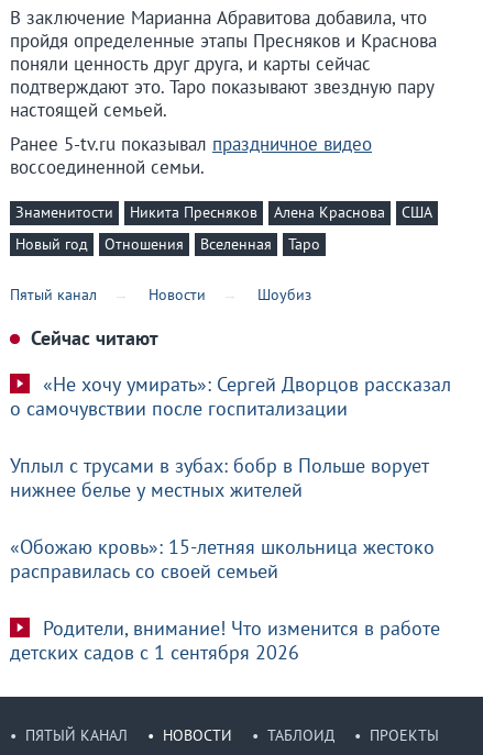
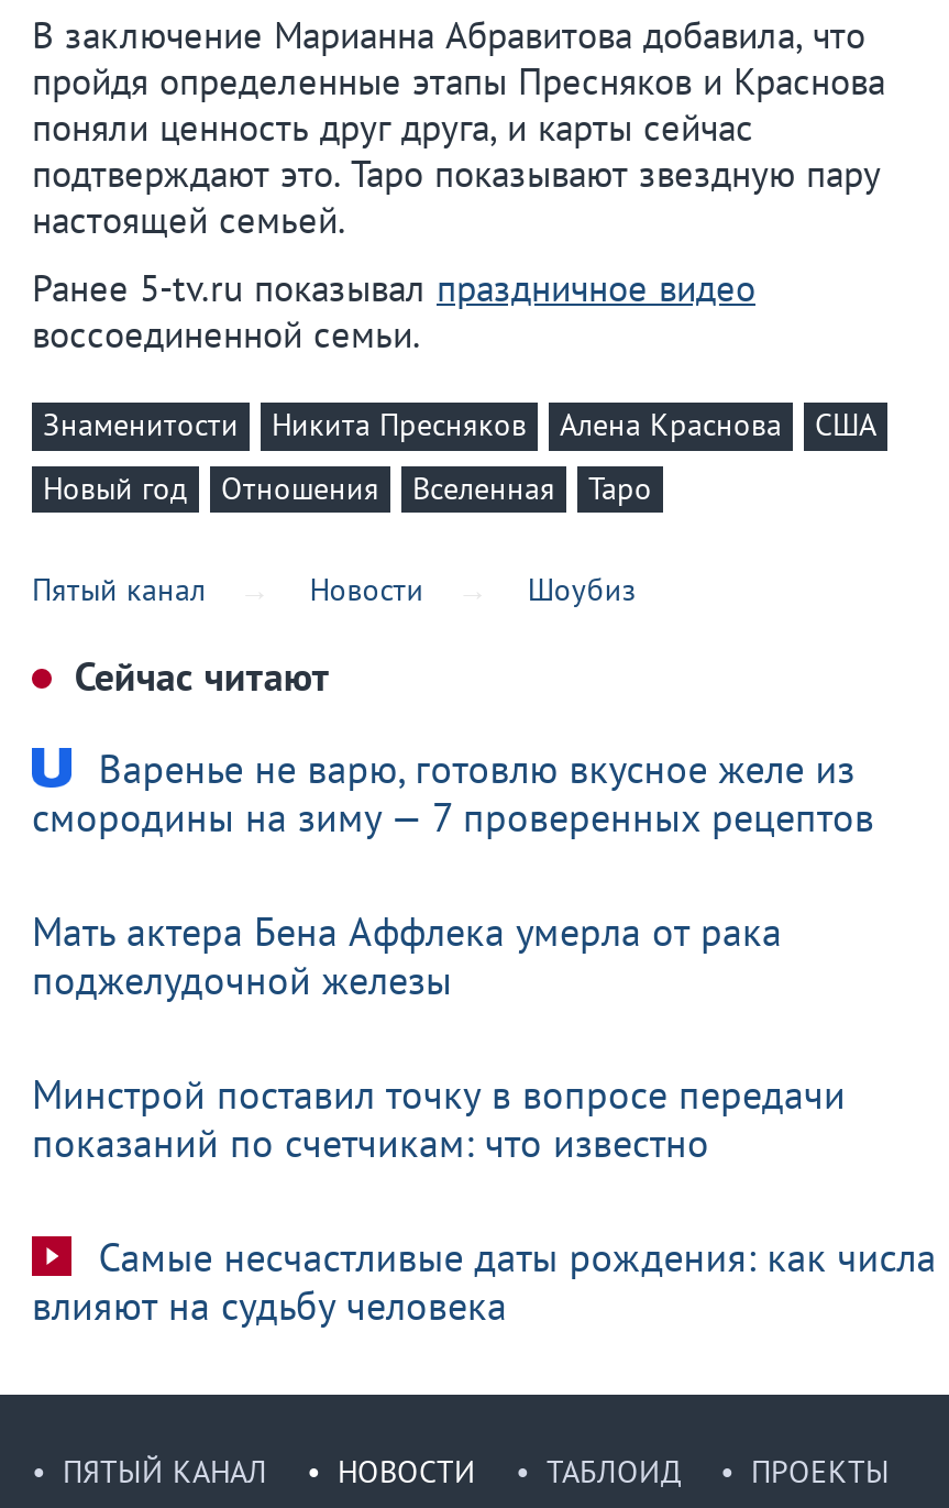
- «Не хочу умирать»: Сергей Дворцов рассказал
- о самочувствии после госпитализации
+ Варенье не варю, готовлю вкусное желе из
+ смородины на зиму — 7 проверенных рецептов

- Уплыл с трусами в зубах: бобр в Польше ворует
- нижнее белье у местных жителей
+ Мать актера Бена Аффлека умерла от рака
+ поджелудочной железы

- «Обожаю кровь»: 15-летняя школьница жестоко
- расправилась со своей семьей
+ Минстрой поставил точку в вопросе передачи
+ показаний по счетчикам: что известно

- Родители, внимание! Что изменится в работе
- детских садов с 1 сентября 2026
+ Самые несчастливые даты рождения: как числа
+ влияют на судьбу человека
